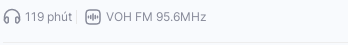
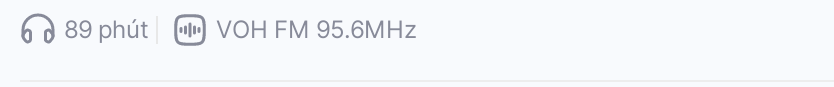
- 119 phút
+ 89 phút
